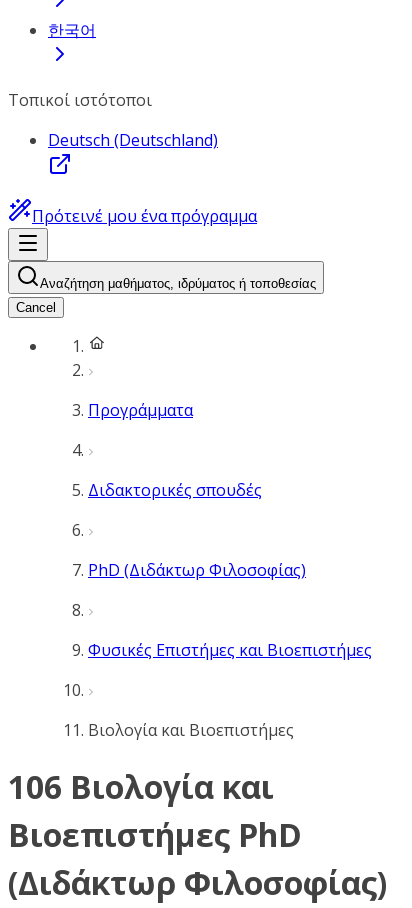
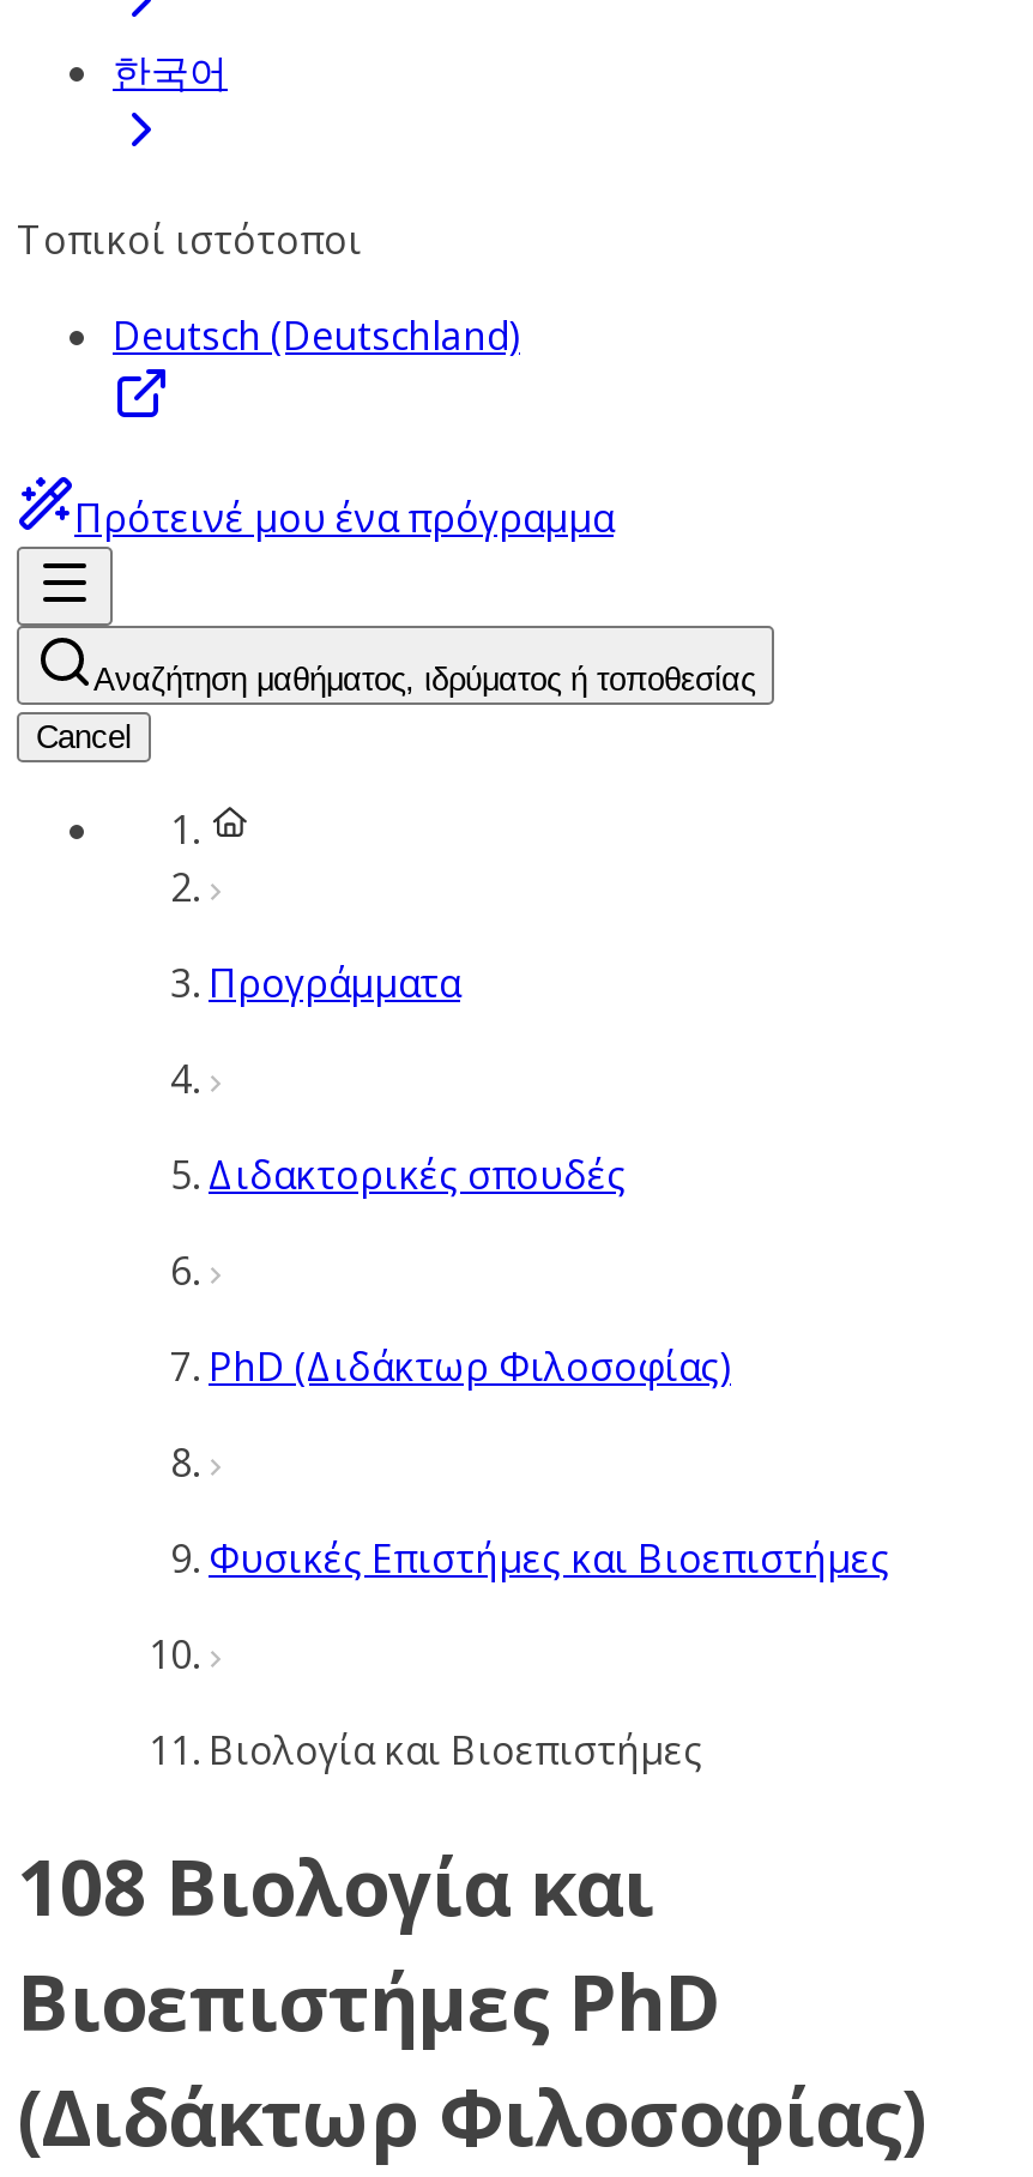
- 106 Βιολογία και
+ 108 Βιολογία και
